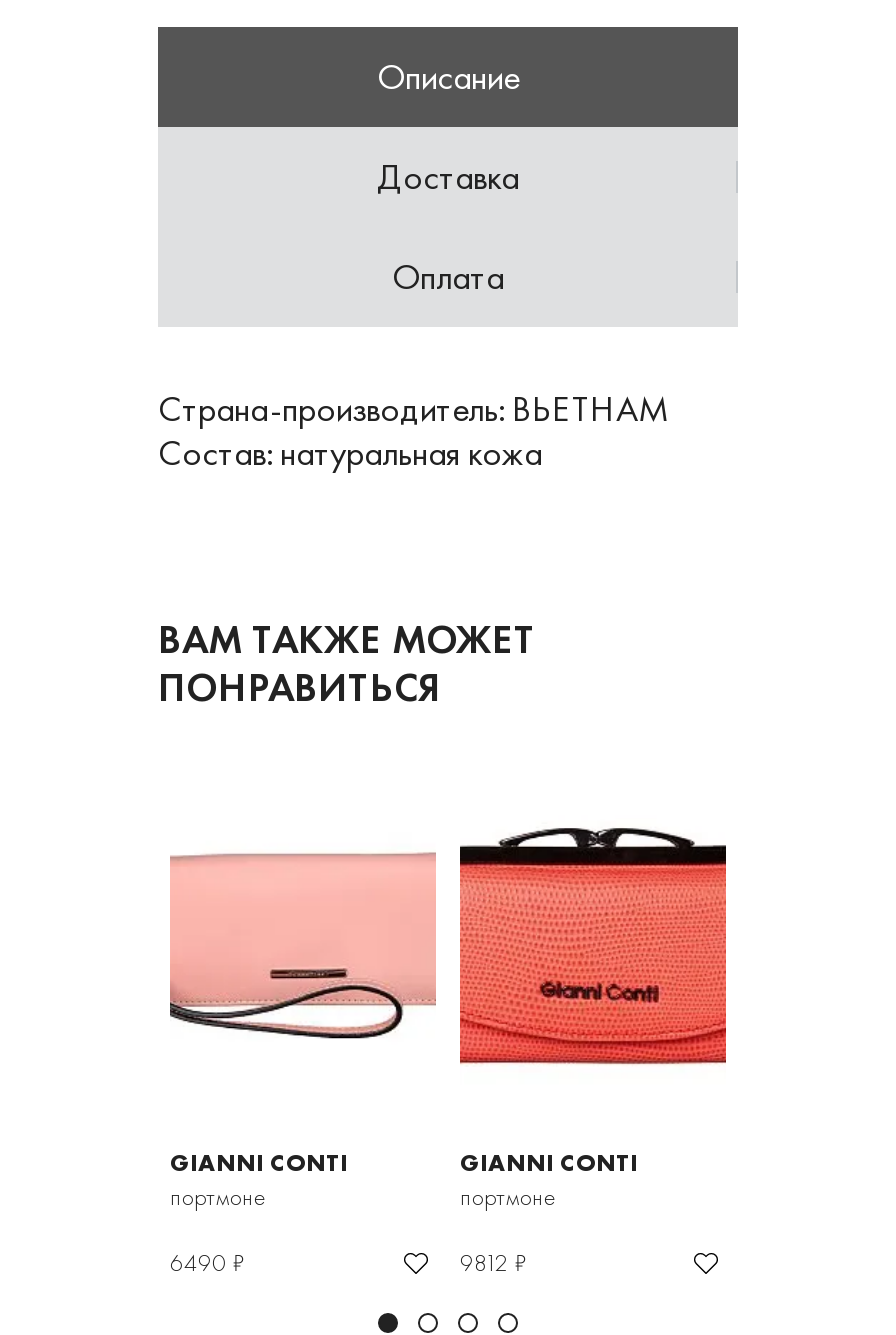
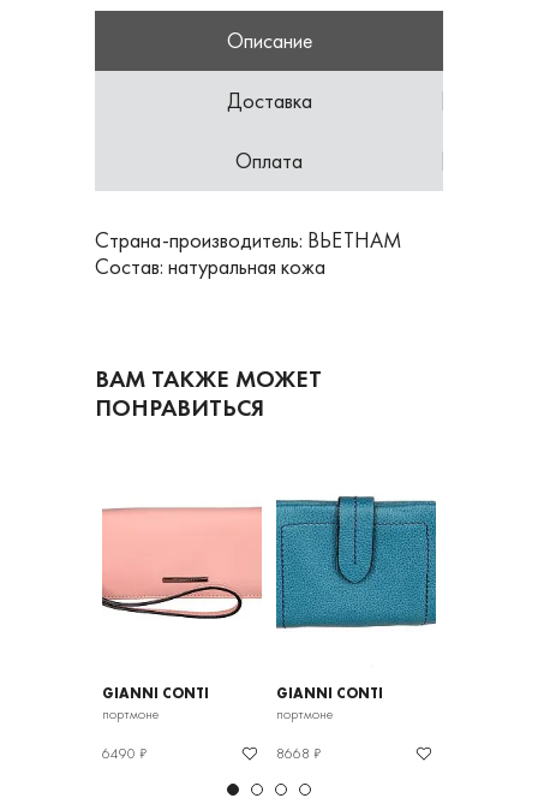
- [image]
+ [image]

- 9812 ₽
+ 8668 ₽
